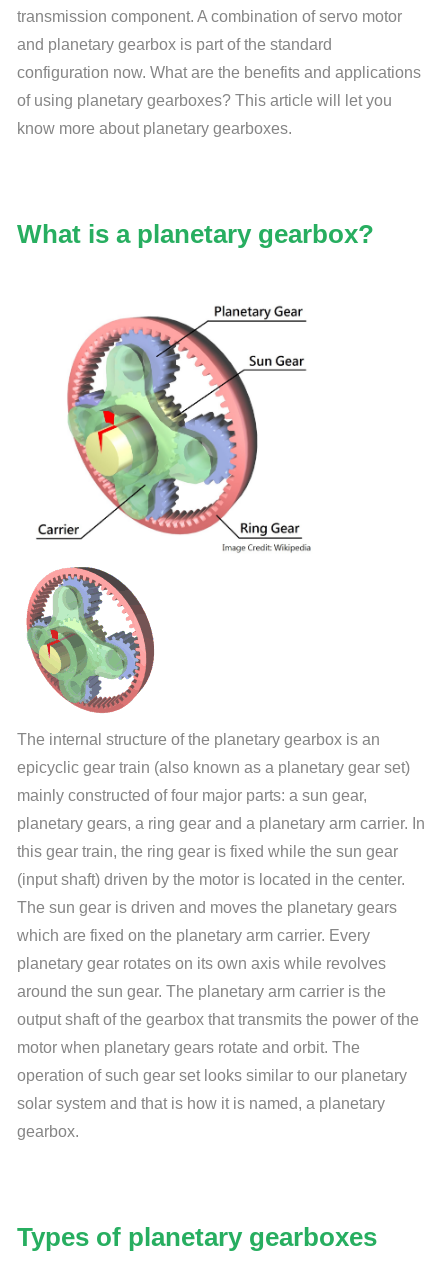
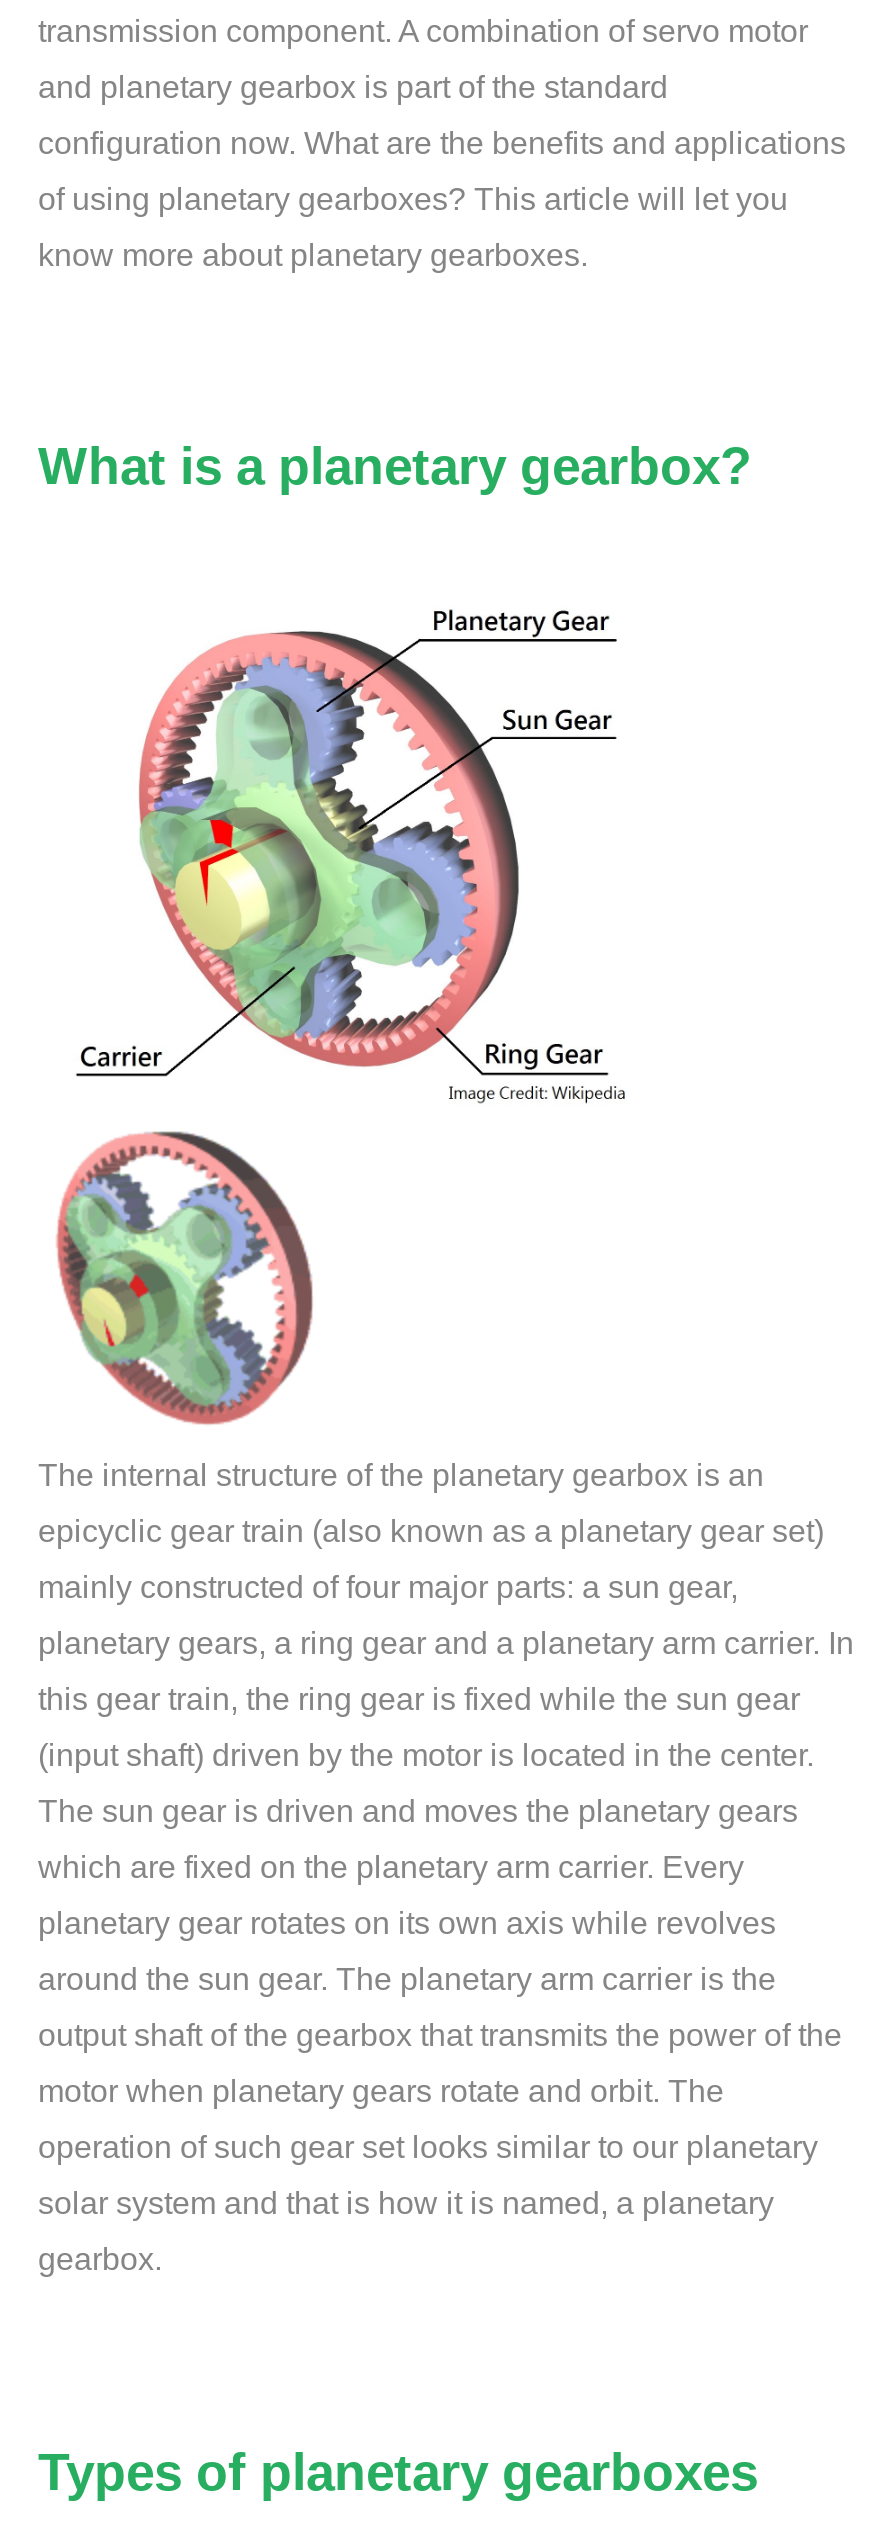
- [image]
+ [image]
